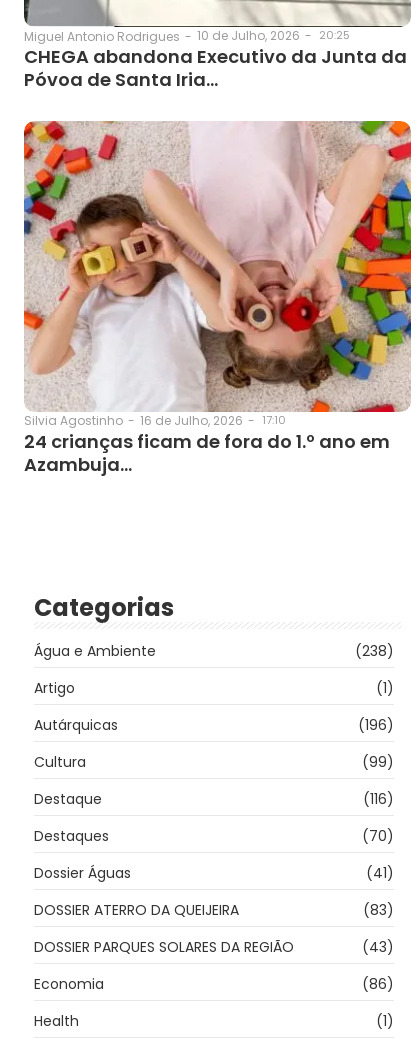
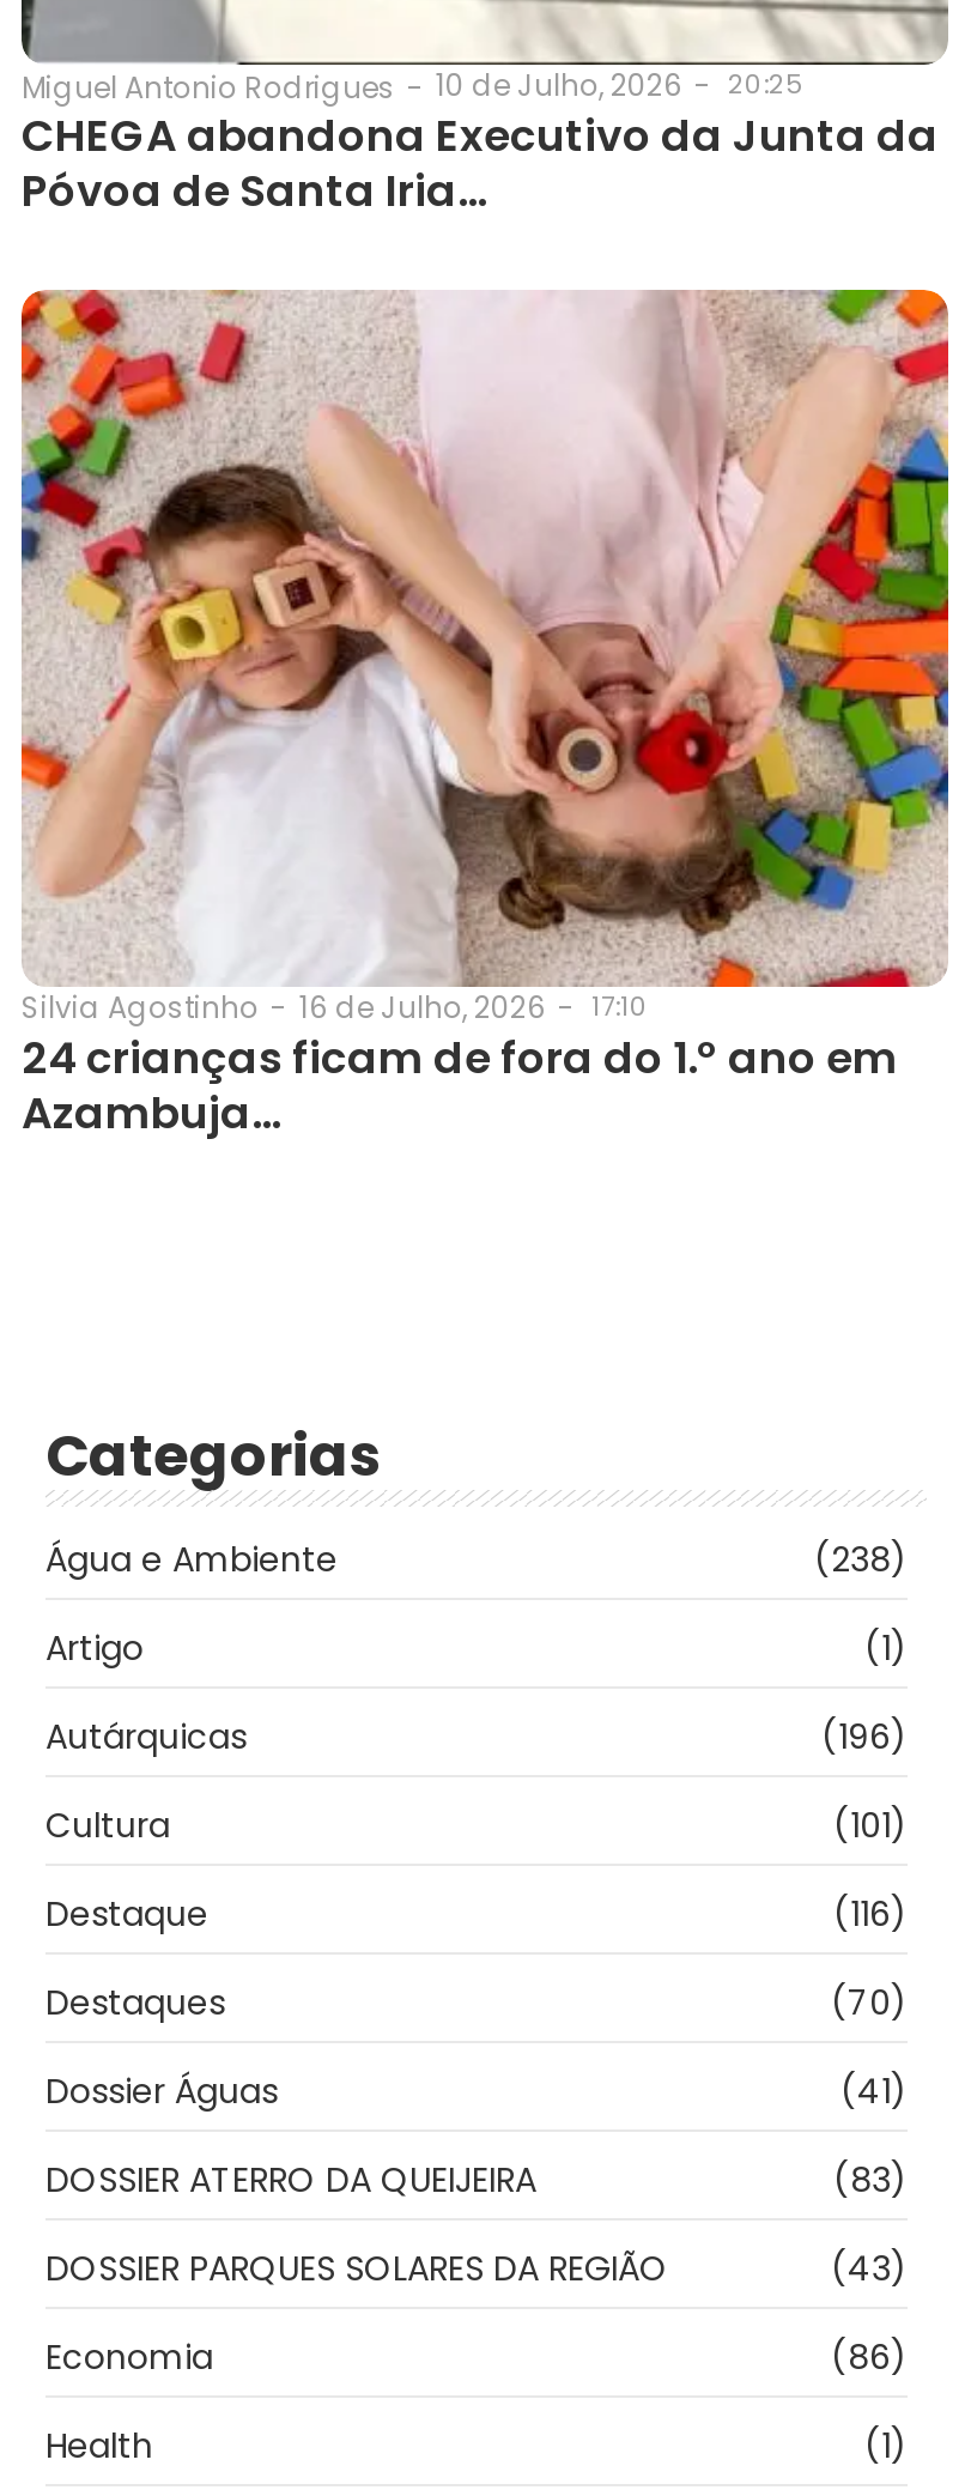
- (99)
+ (101)
